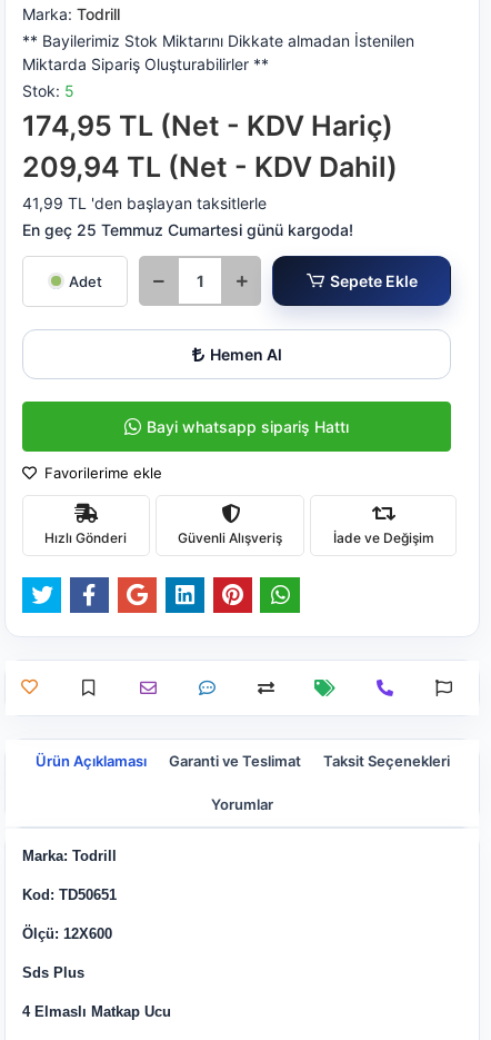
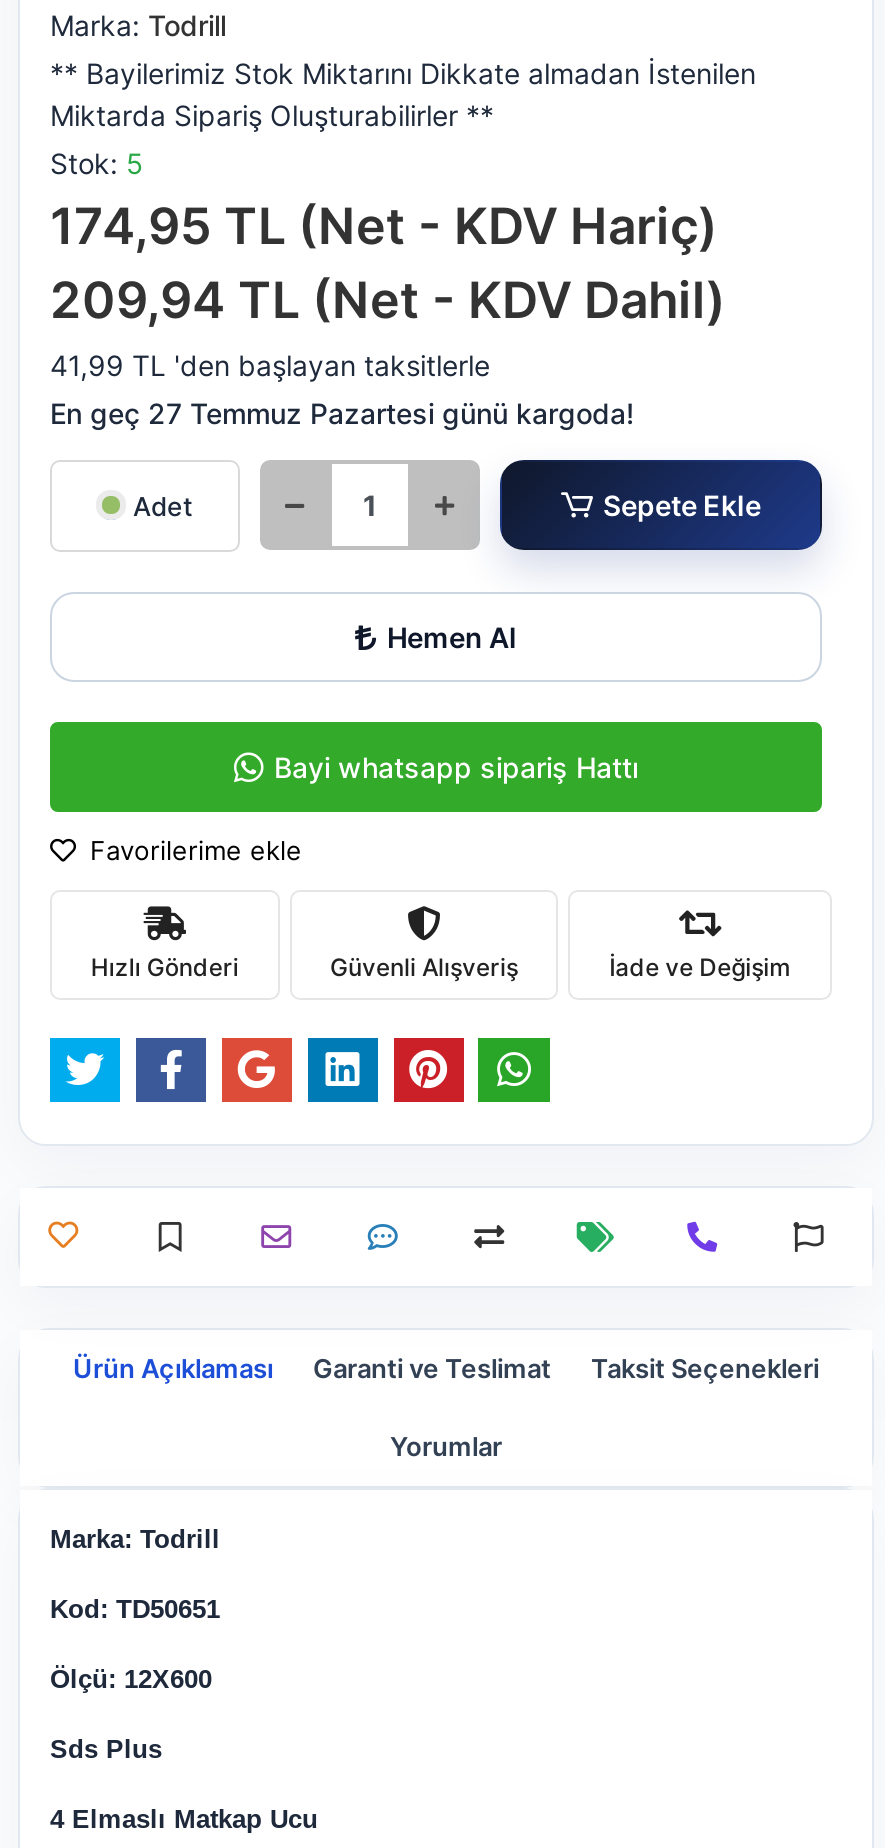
- En geç 25 Temmuz Cumartesi günü kargoda!
+ En geç 27 Temmuz Pazartesi günü kargoda!
